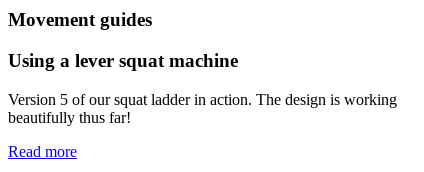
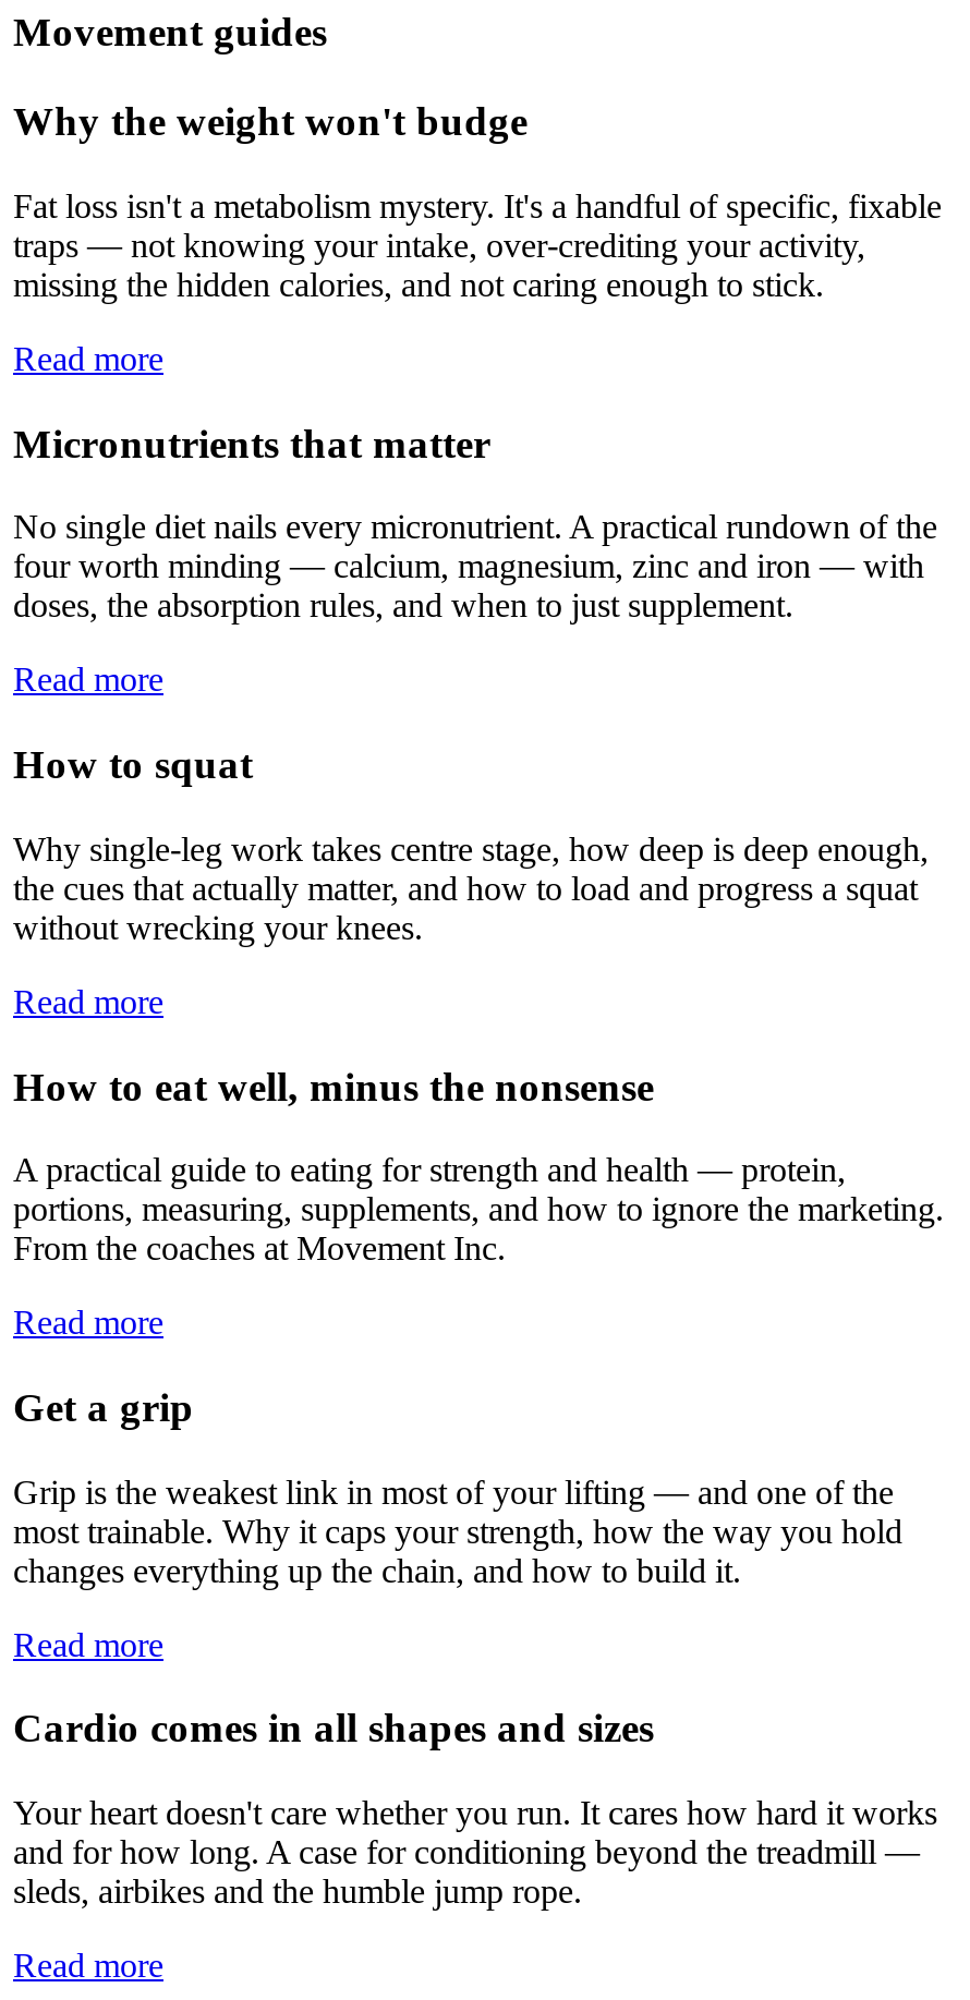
- Using a lever squat machine
- Version 5 of our squat ladder in action. The design is working
- beautifully thus far!
+ Why the weight won't budge
+ Fat loss isn't a metabolism mystery. It's a handful of specific, fixable
+ traps — not knowing your intake, over-crediting your activity,
+ missing the hidden calories, and not caring enough to stick.
+ Read more
+ Micronutrients that matter
+ No single diet nails every micronutrient. A practical rundown of the
+ four worth minding — calcium, magnesium, zinc and iron — with
+ doses, the absorption rules, and when to just supplement.
+ Read more
+ How to squat
+ Why single-leg work takes centre stage, how deep is deep enough,
+ the cues that actually matter, and how to load and progress a squat
+ without wrecking your knees.
+ Read more
+ How to eat well, minus the nonsense
+ A practical guide to eating for strength and health — protein,
+ portions, measuring, supplements, and how to ignore the marketing.
+ From the coaches at Movement Inc.
+ Read more
+ Get a grip
+ Grip is the weakest link in most of your lifting — and one of the
+ most trainable. Why it caps your strength, how the way you hold
+ changes everything up the chain, and how to build it.
+ Read more
+ Cardio comes in all shapes and sizes
+ Your heart doesn't care whether you run. It cares how hard it works
+ and for how long. A case for conditioning beyond the treadmill —
+ sleds, airbikes and the humble jump rope.
